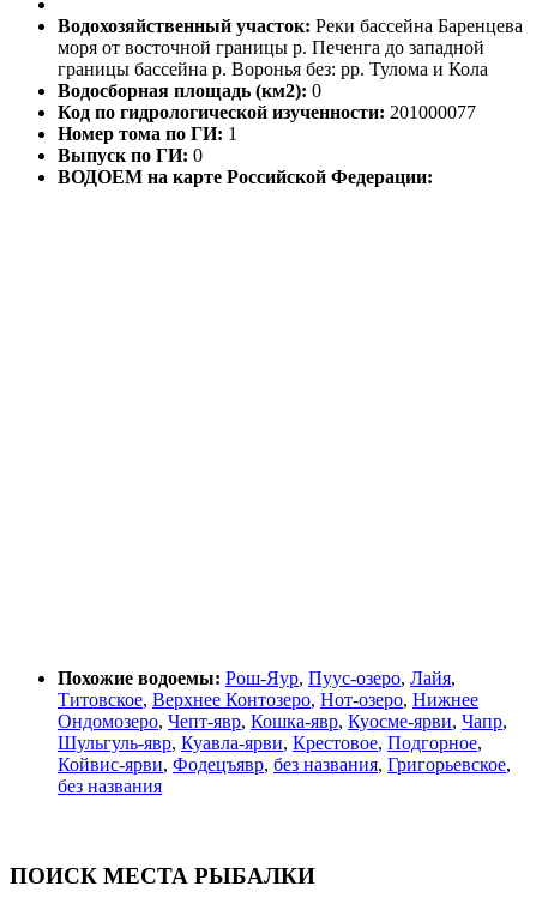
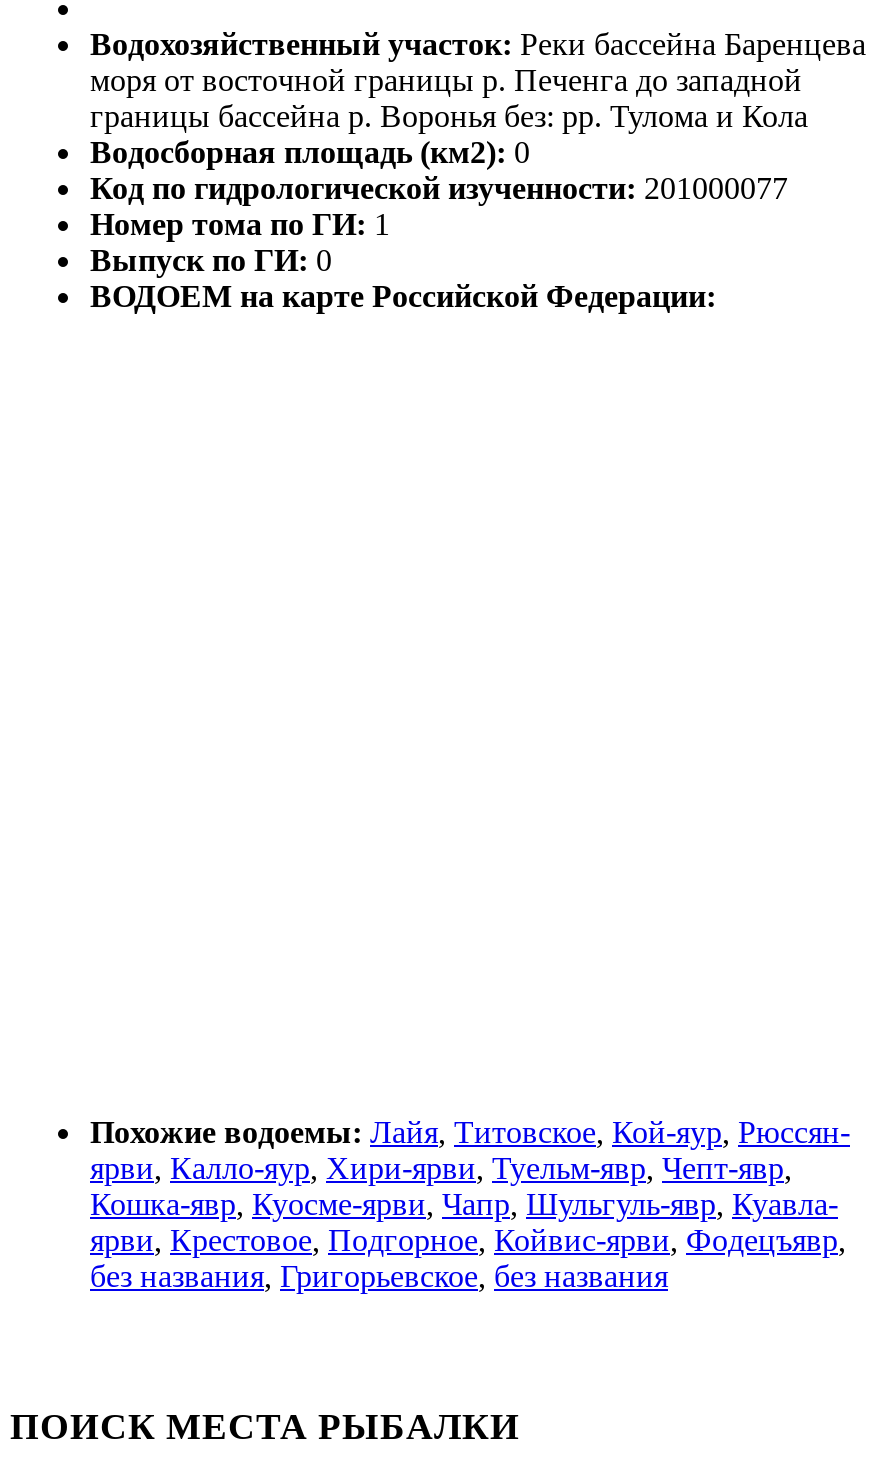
- Похожие водоемы: Рош-Яур, Пуус-озеро, Лайя,
- Титовское, Верхнее Контозеро, Нот-озеро, Нижнее
- Ондомозеро, Чепт-явр, Кошка-явр, Куосме-ярви, Чапр,
- Шульгуль-явр, Куавла-ярви, Крестовое, Подгорное,
- Койвис-ярви, Фодецъявр, без названия, Григорьевское,
- без названия
+ Похожие водоемы: Лайя, Титовское, Кой-яур, Рюссян-
+ ярви, Калло-яур, Хири-ярви, Туельм-явр, Чепт-явр,
+ Кошка-явр, Куосме-ярви, Чапр, Шульгуль-явр, Куавла-
+ ярви, Крестовое, Подгорное, Койвис-ярви, Фодецъявр,
+ без названия, Григорьевское, без названия
